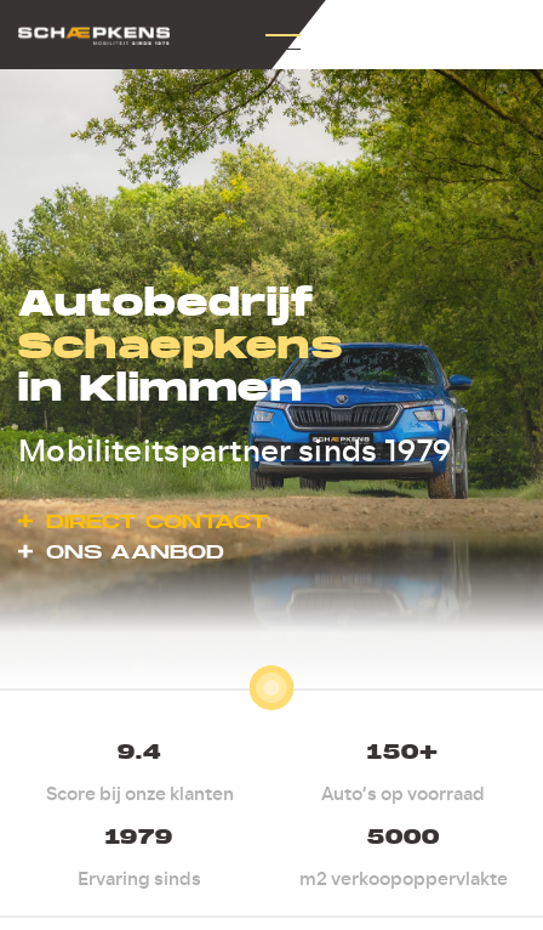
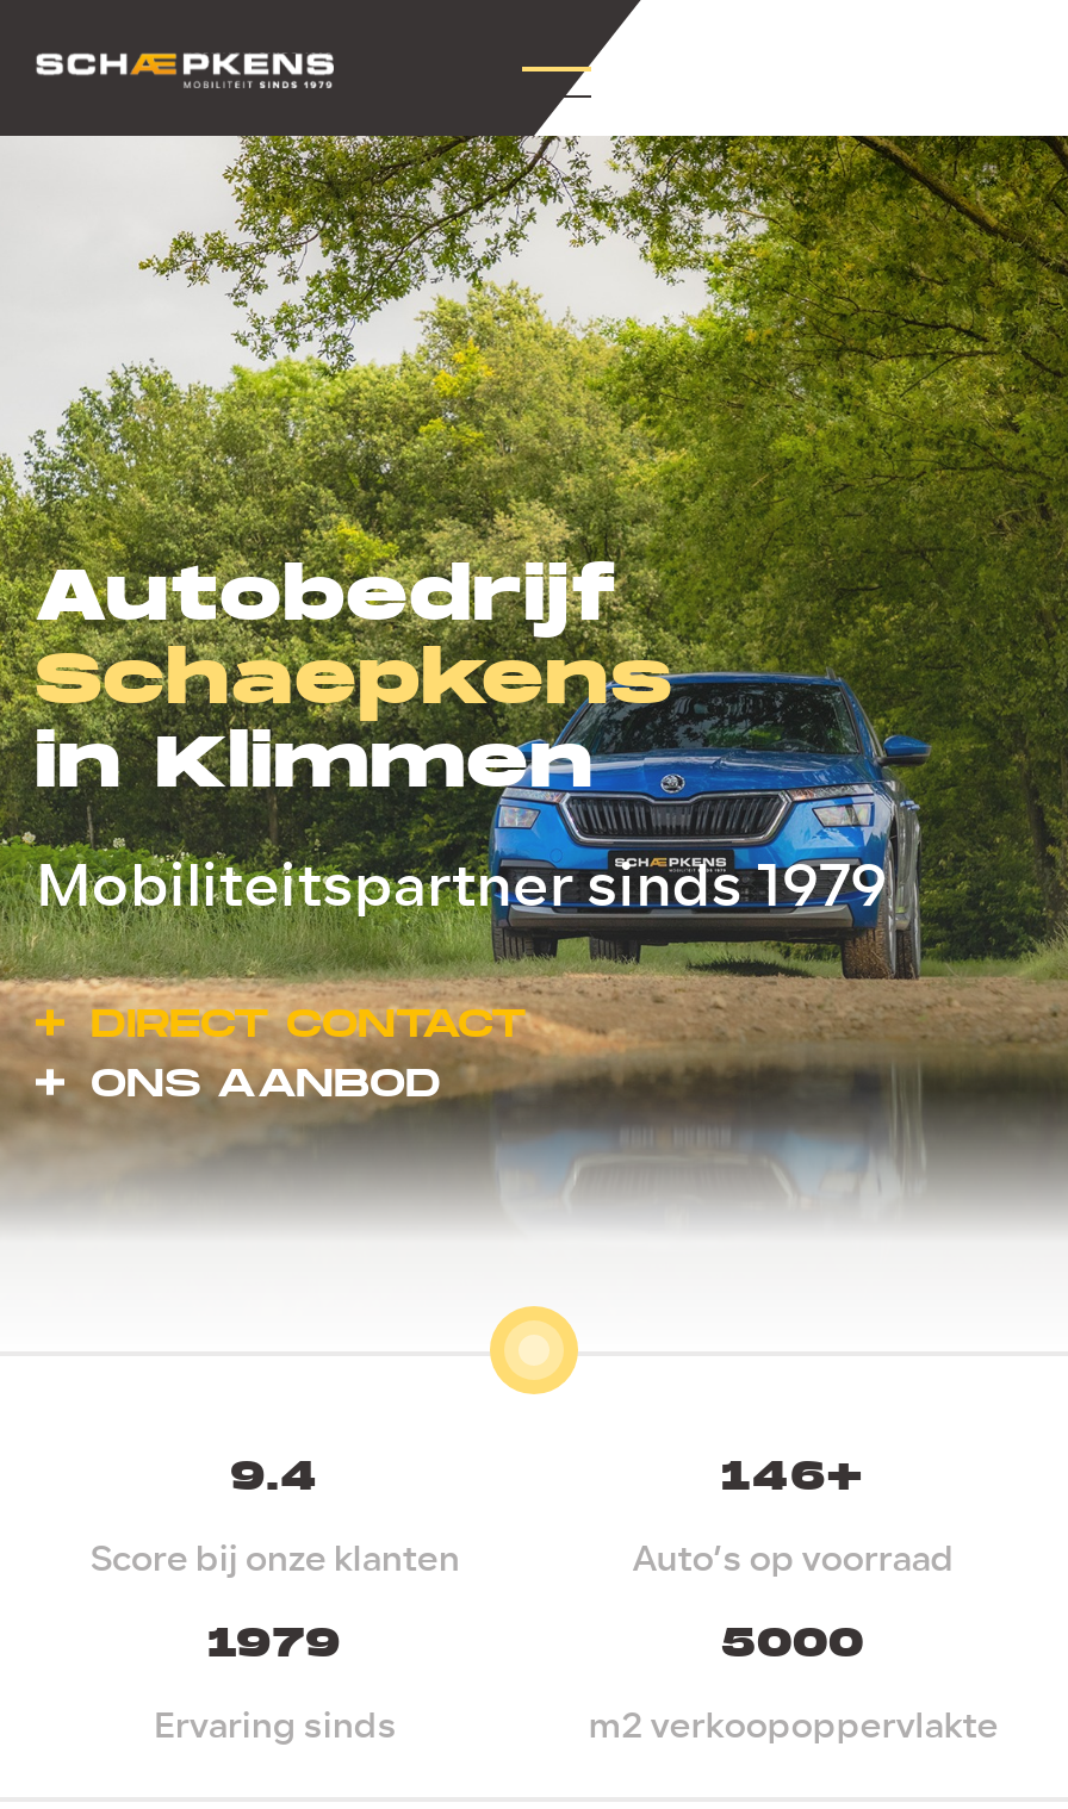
- 150+
+ 146+
